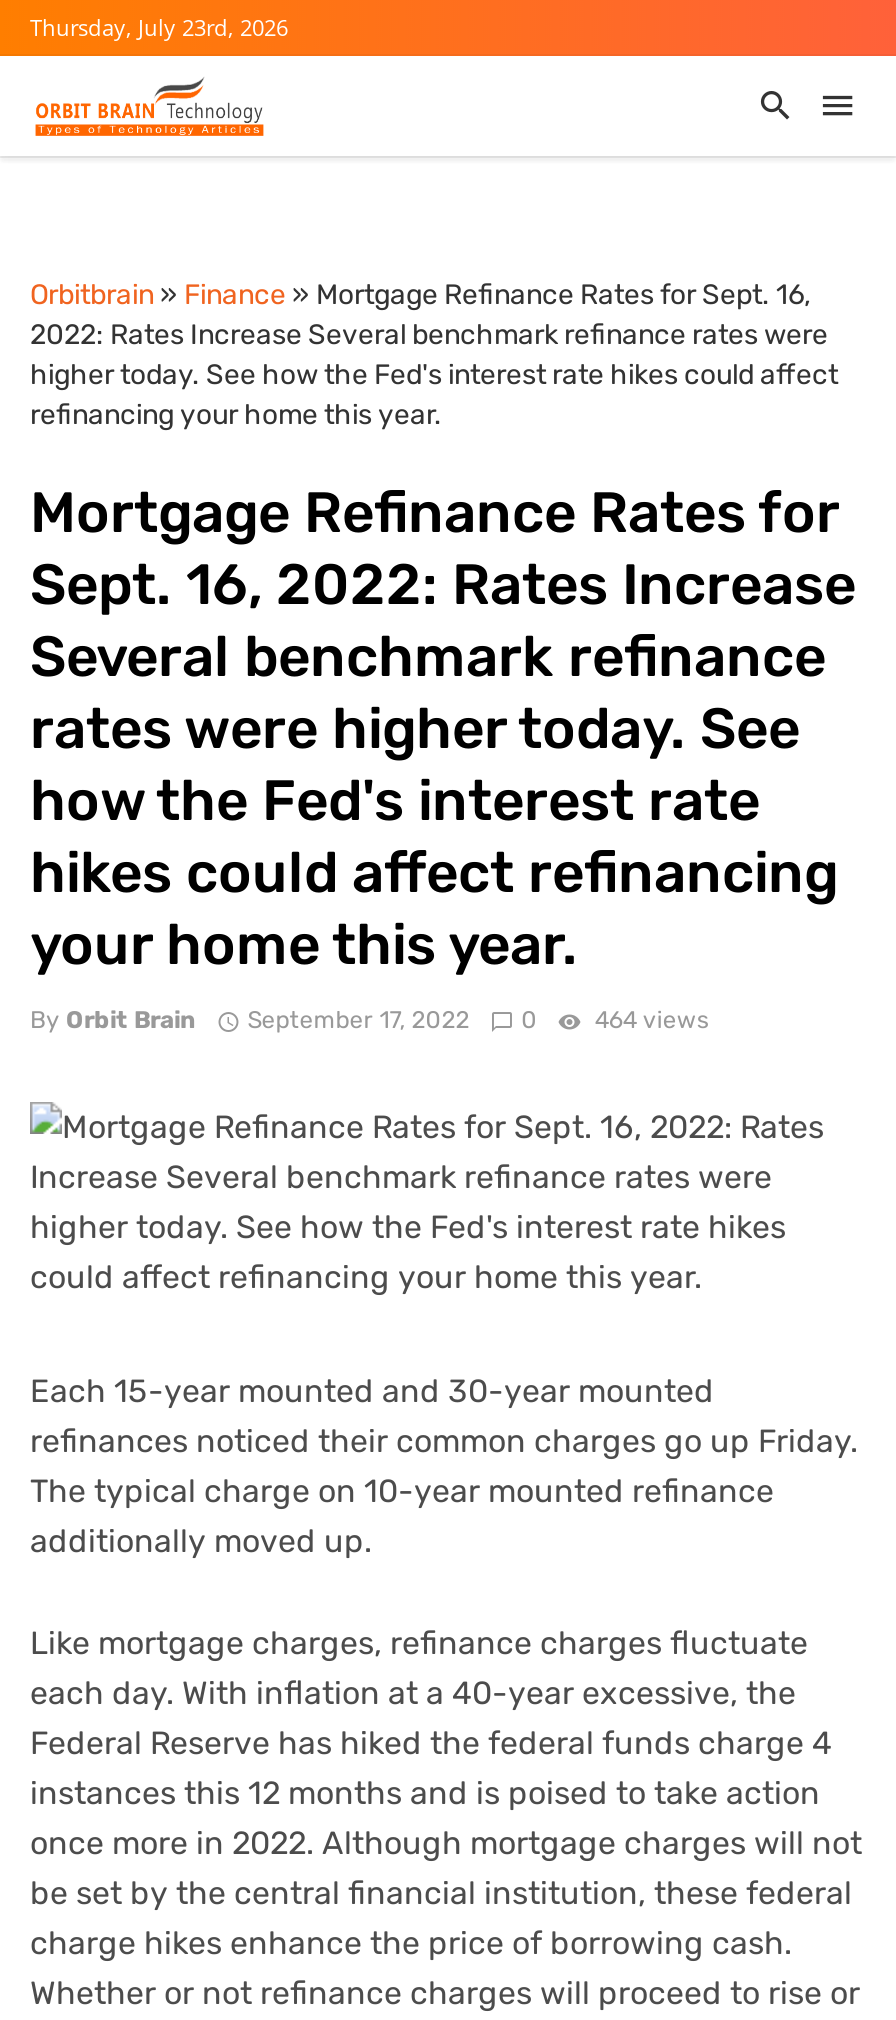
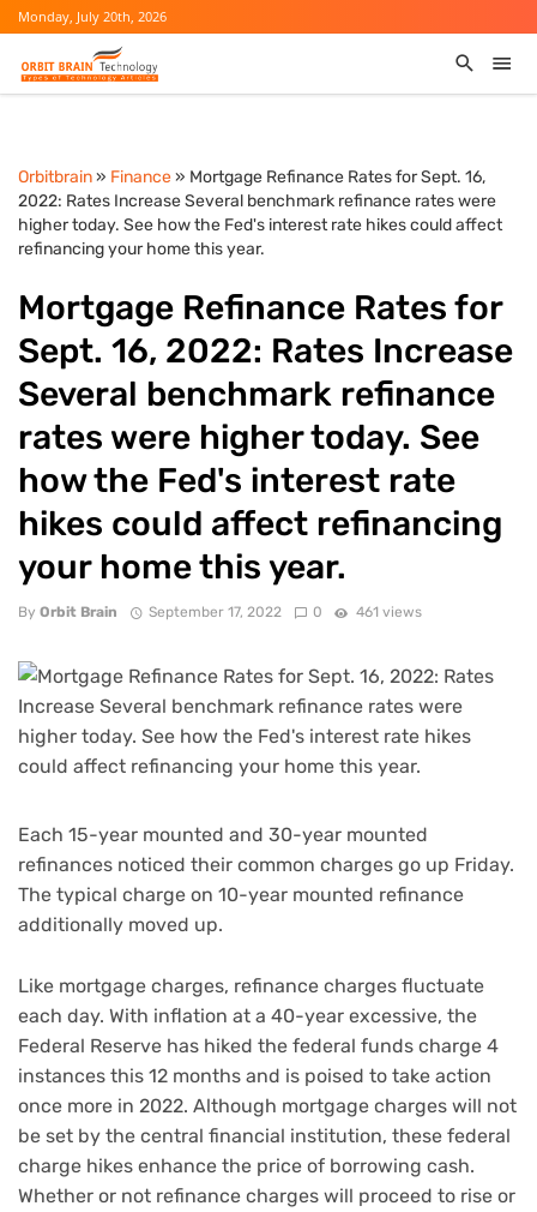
- Thursday, July 23rd, 2026
+ Monday, July 20th, 2026

- By Orbit Brain September 17, 2022 0 464 views
+ By Orbit Brain September 17, 2022 0 461 views
